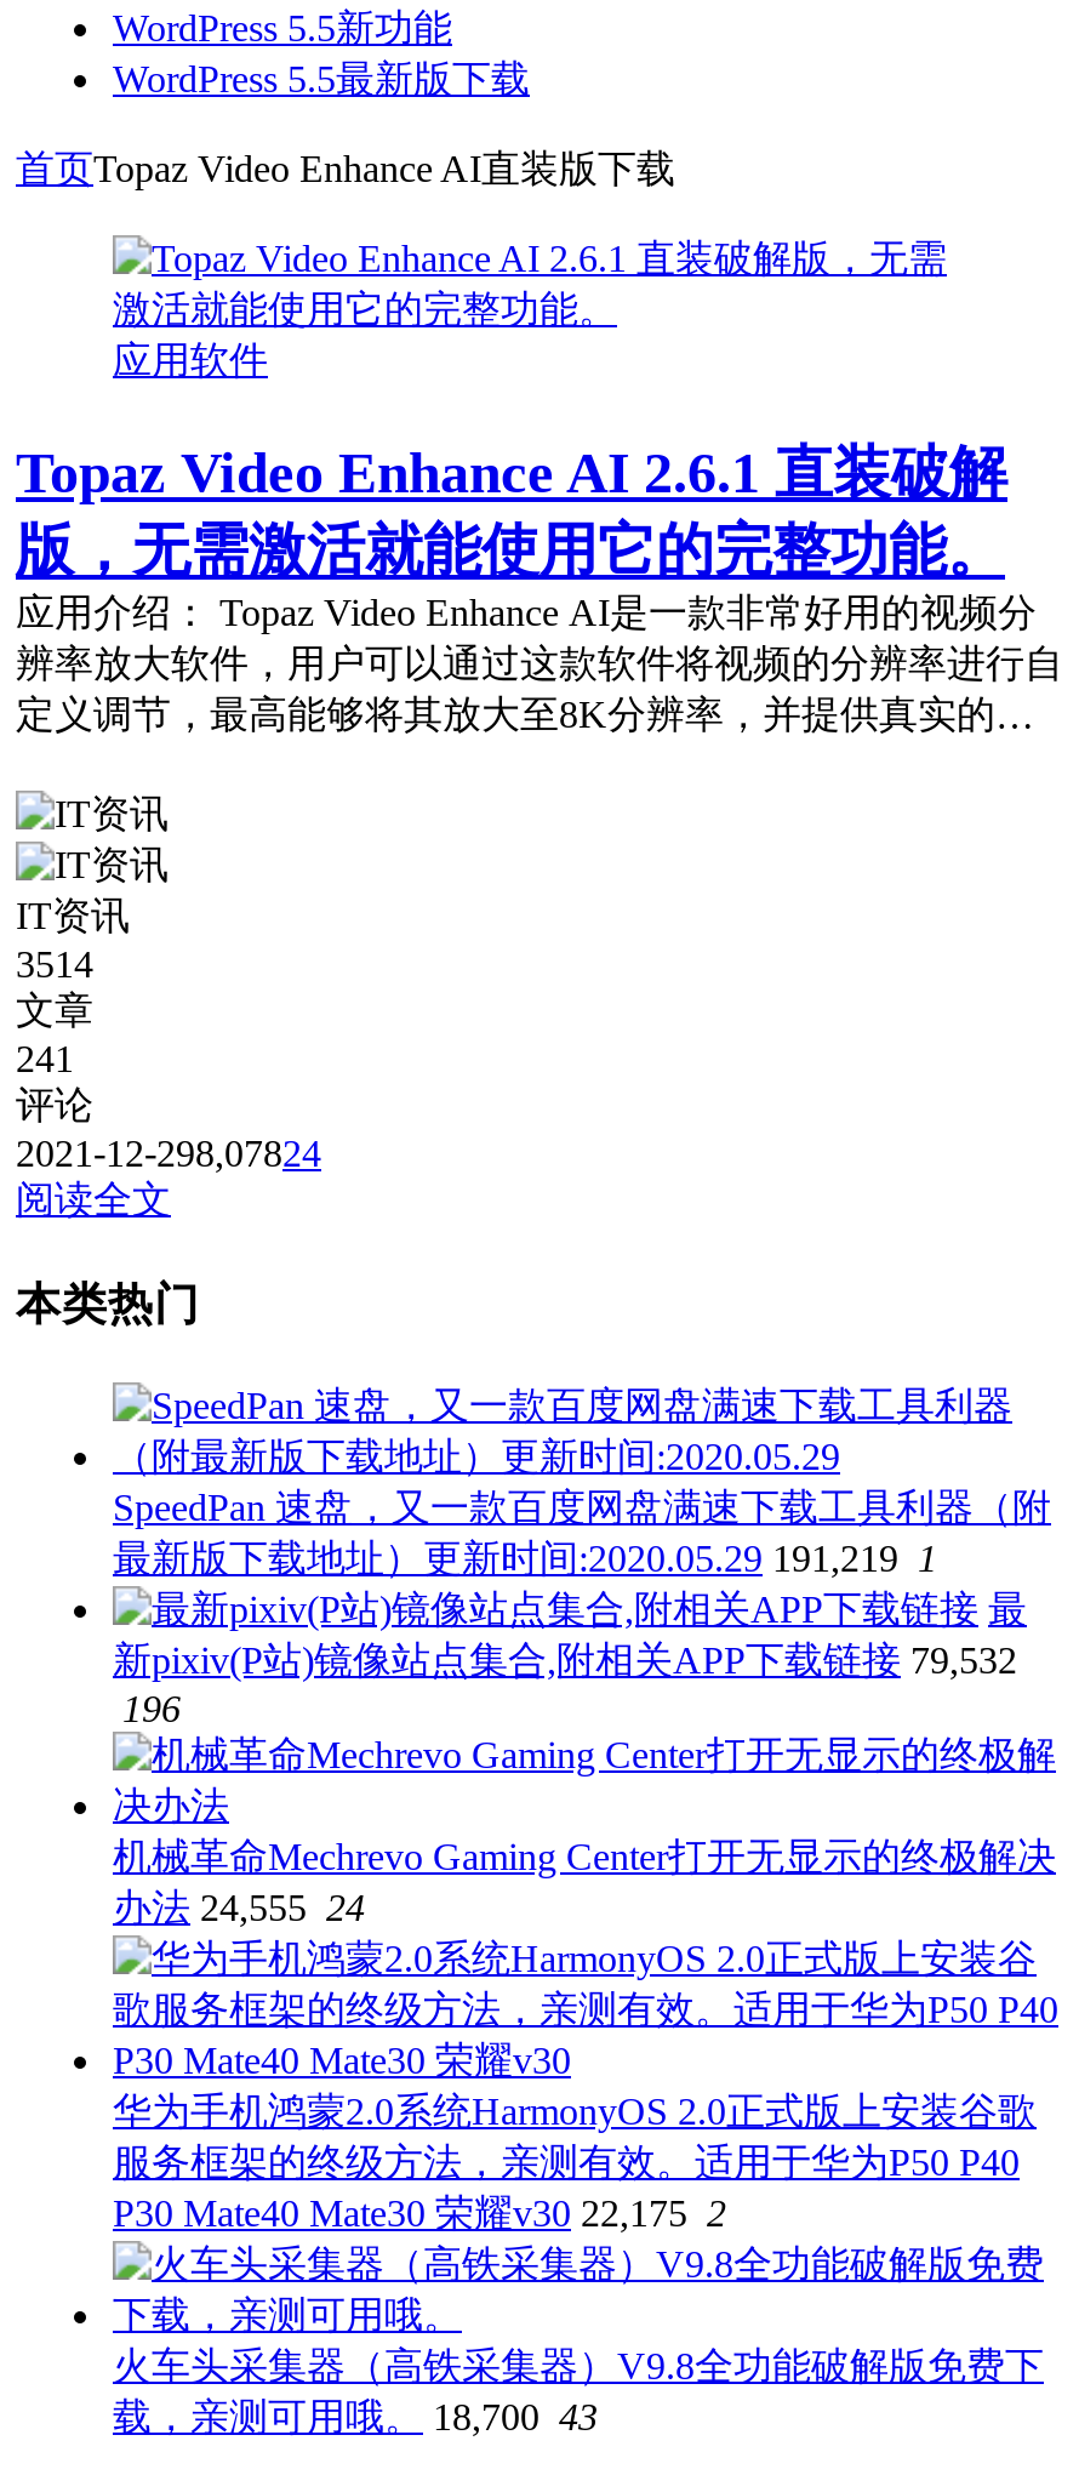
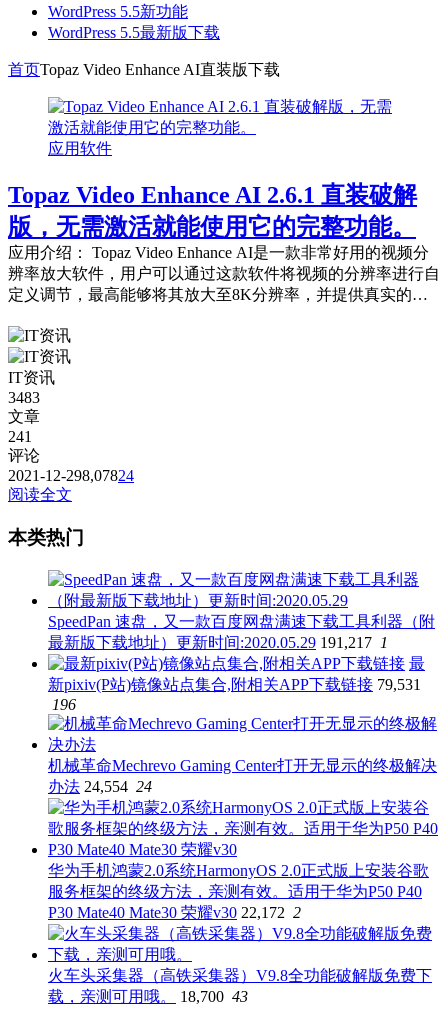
- 3514
+ 3483

- 最新版下载地址）更新时间:2020.05.29 191,219 1
+ 最新版下载地址）更新时间:2020.05.29 191,217 1

- 新pixiv(P站)镜像站点集合,附相关APP下载链接 79,532
+ 新pixiv(P站)镜像站点集合,附相关APP下载链接 79,531

- 办法 24,555 24
+ 办法 24,554 24

- P30 Mate40 Mate30 荣耀v30 22,175 2
+ P30 Mate40 Mate30 荣耀v30 22,172 2
